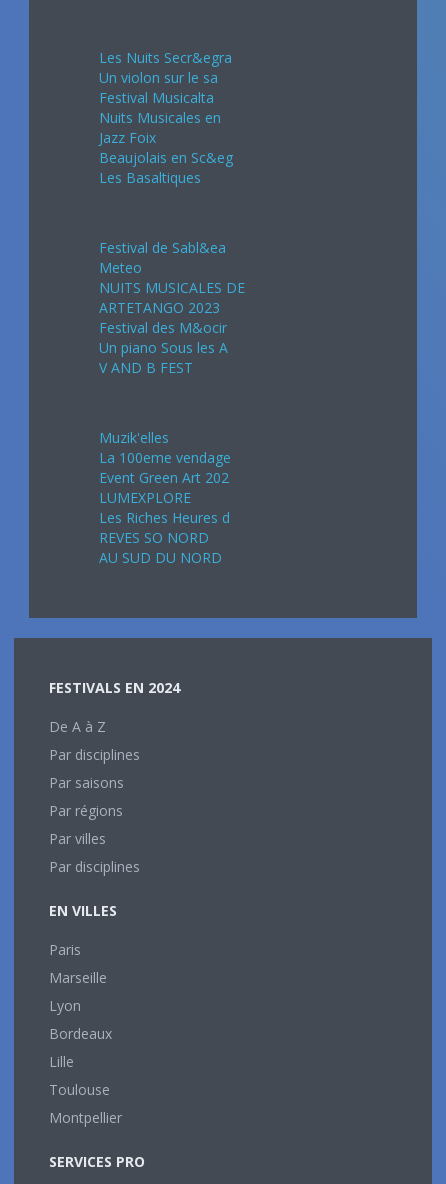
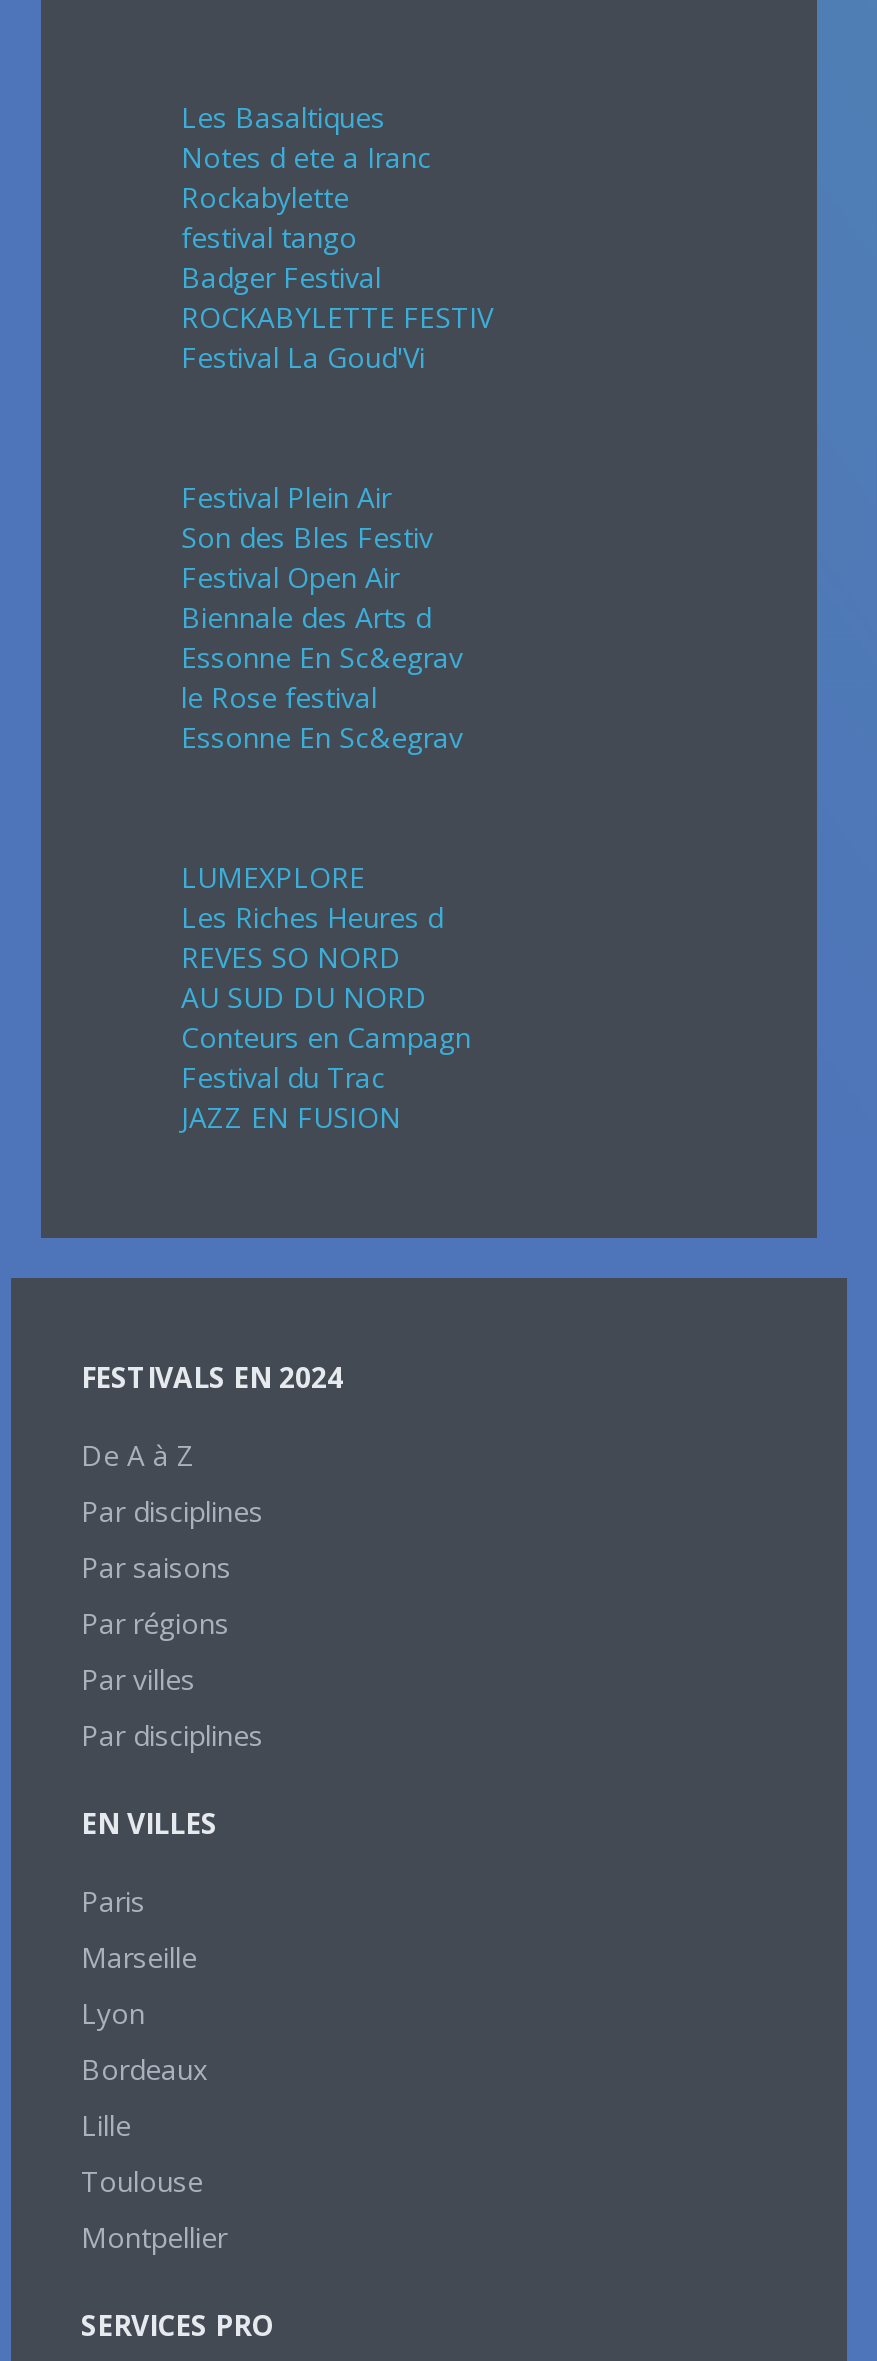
- Les Nuits Secr&egra
- Un violon sur le sa
- Festival Musicalta
- Nuits Musicales en
- Jazz Foix
- Beaujolais en Sc&eg

moved up: Les Basaltiques

+ Notes d ete a Iranc
+ Rockabylette
+ festival tango
+ Badger Festival
+ ROCKABYLETTE FESTIV
+ Festival La Goud'Vi

- Festival de Sabl&ea
- Meteo
- NUITS MUSICALES DE
- ARTETANGO 2023
- Festival des M&ocir
- Un piano Sous les A
- V AND B FEST
+ Festival Plein Air
+ Son des Bles Festiv
+ Festival Open Air
+ Biennale des Arts d
+ Essonne En Sc&egrav
+ le Rose festival
+ Essonne En Sc&egrav

- Muzik'elles
- La 100eme vendage
- Event Green Art 202

moved up: LUMEXPLORE | Les Riches Heures d | REVES SO NORD | AU SUD DU NORD

+ Conteurs en Campagn
+ Festival du Trac
+ JAZZ EN FUSION
